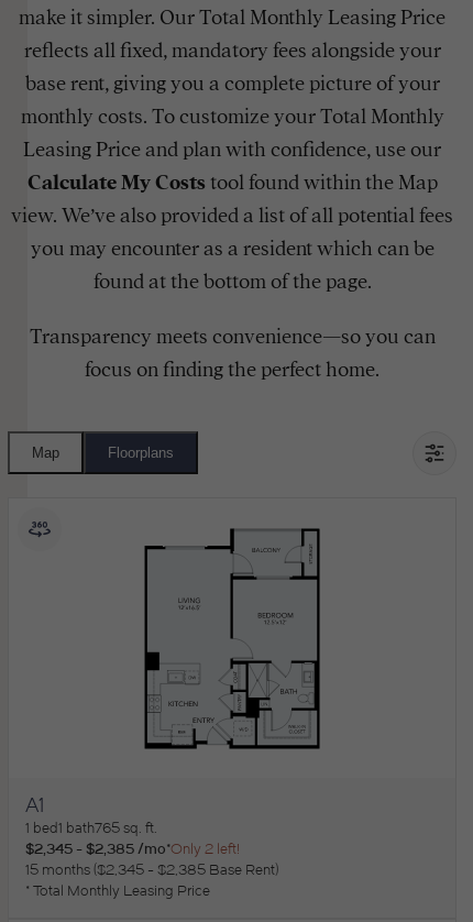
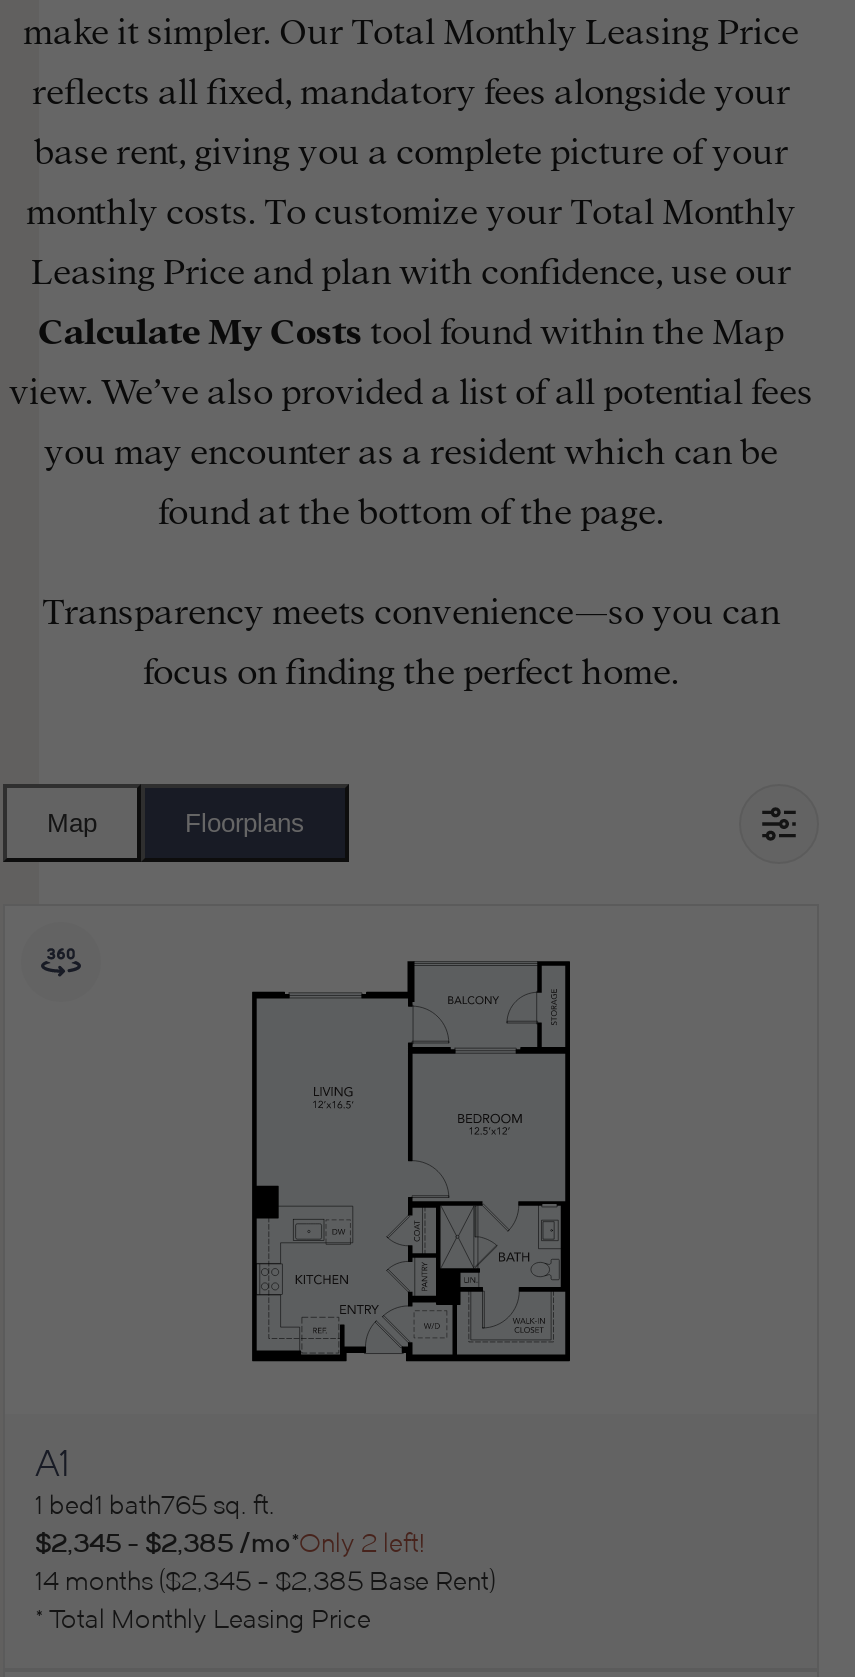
- 15 months $2,345 - $2,385 Base Rent
+ 14 months $2,345 - $2,385 Base Rent
